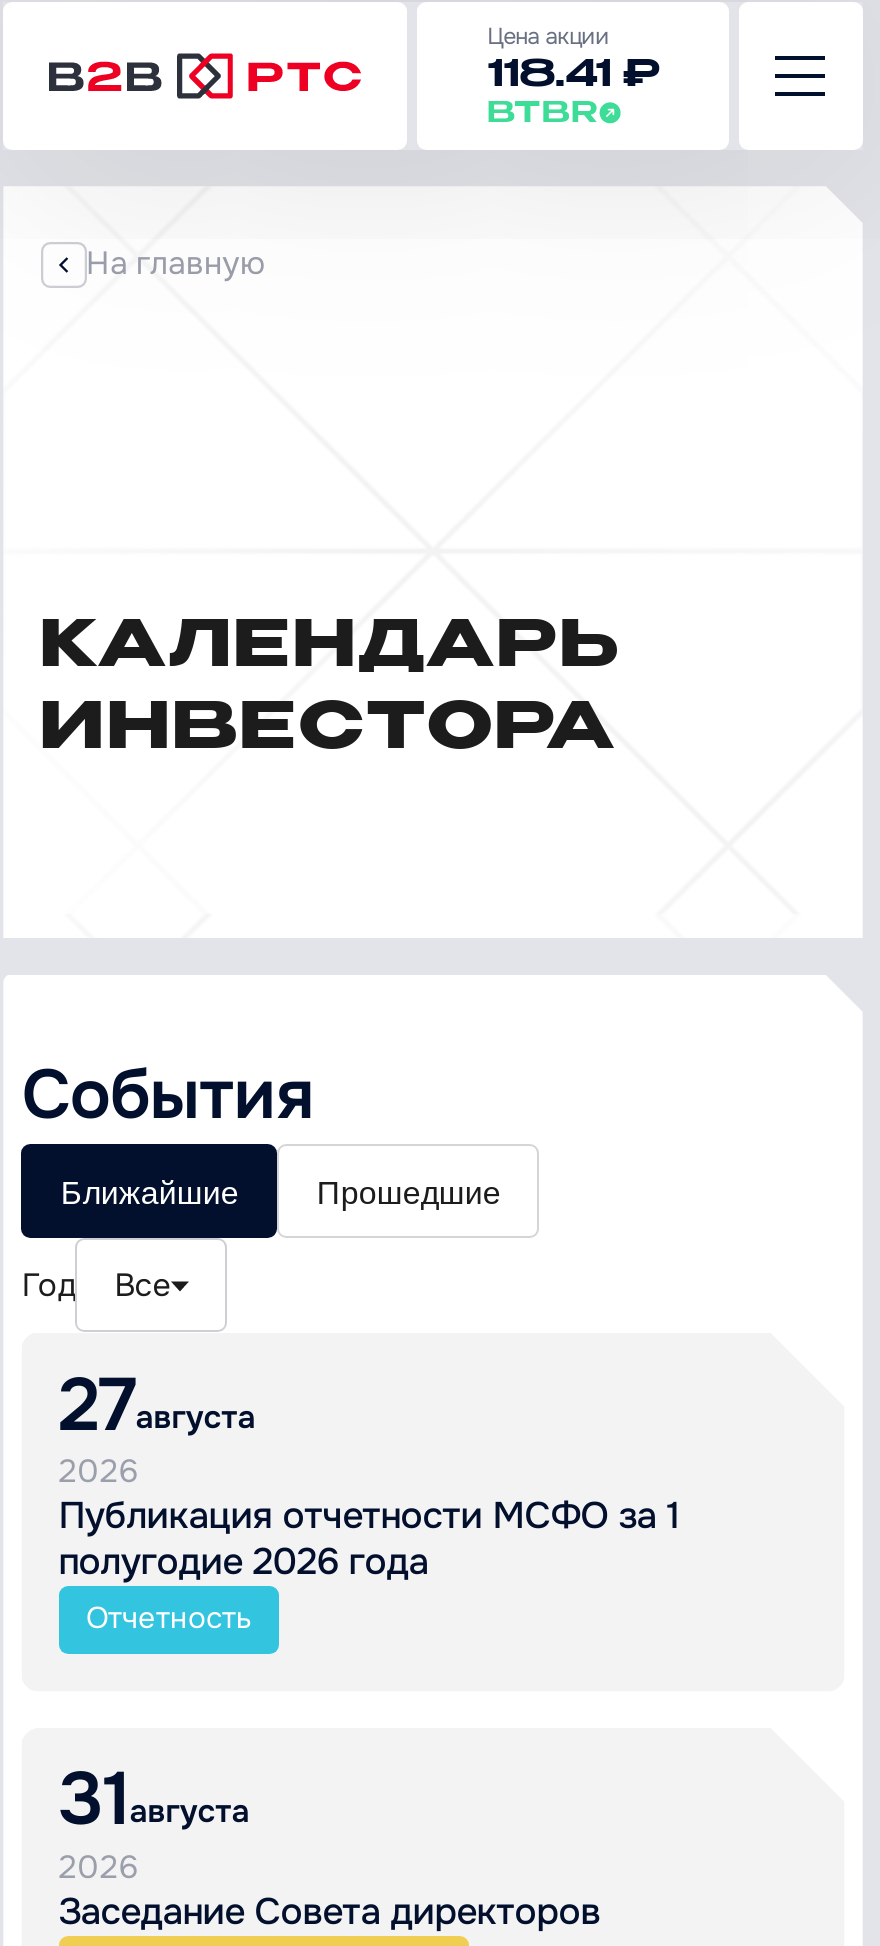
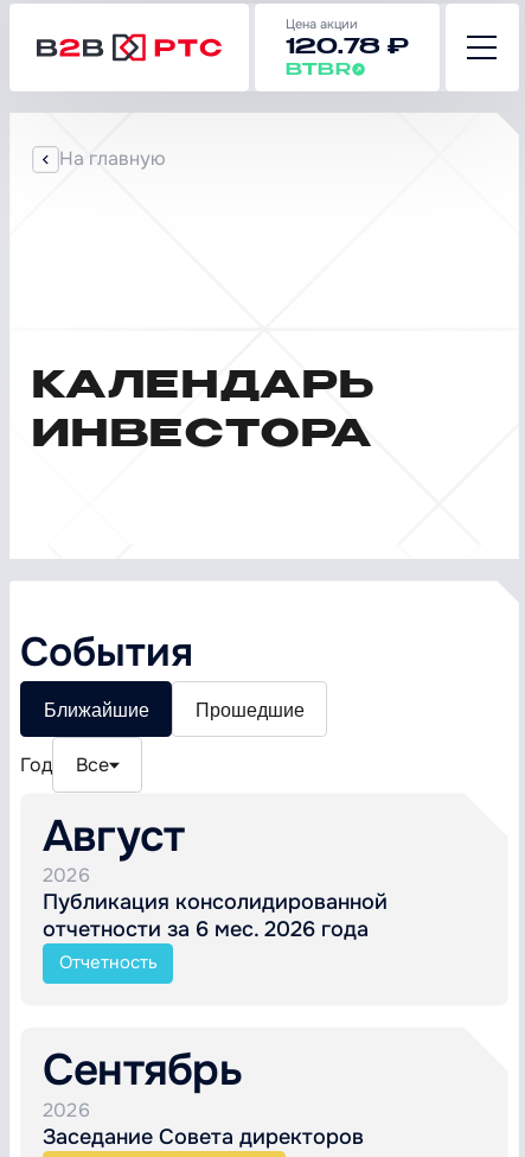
- 118.41 ₽
+ 120.78 ₽

- 27августа
+ Август

- Публикация отчетности МСФО за 1
- полугодие 2026 года
+ Публикация консолидированной
+ отчетности за 6 мес. 2026 года

- 31августа
+ Сентябрь
